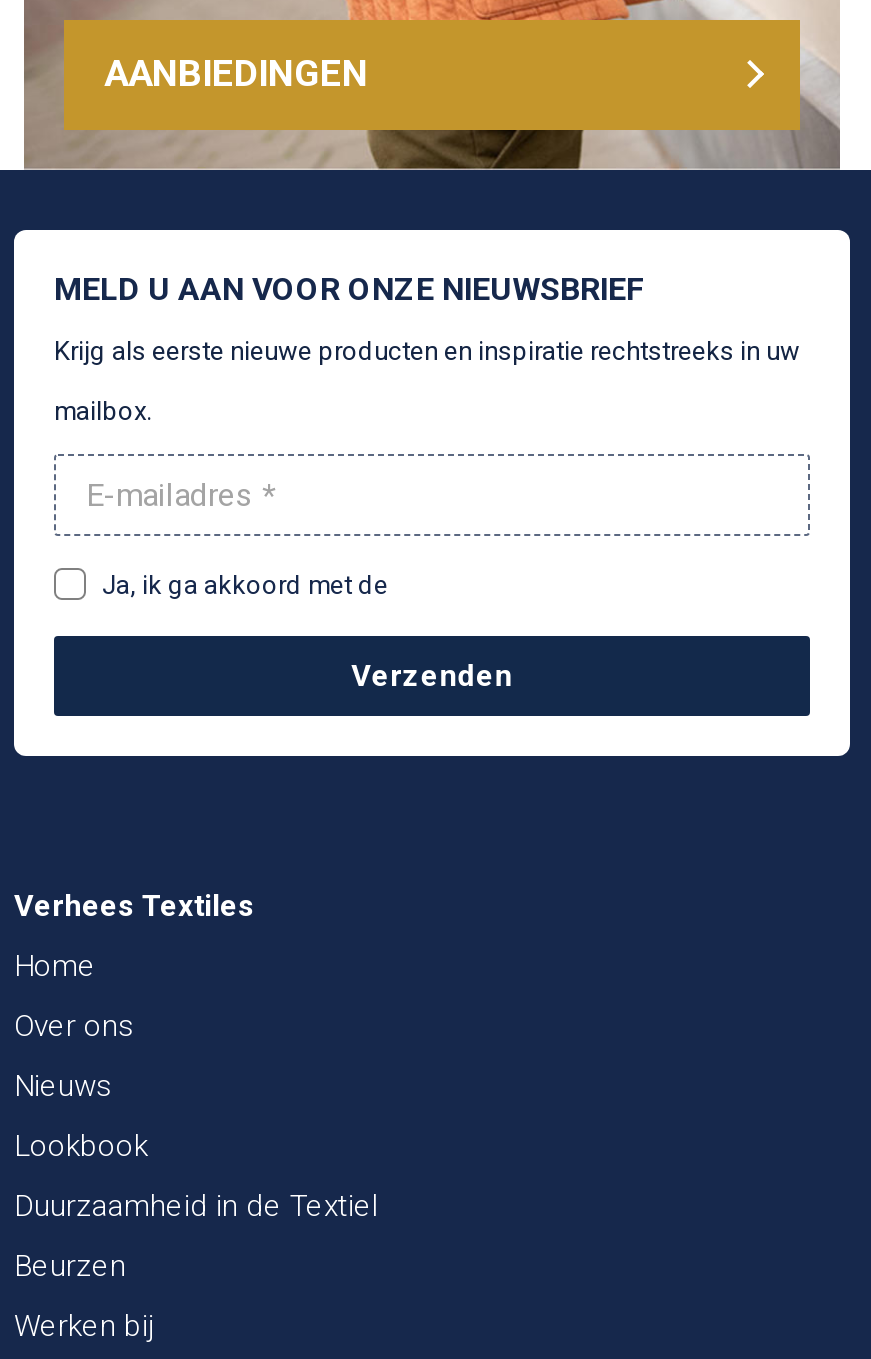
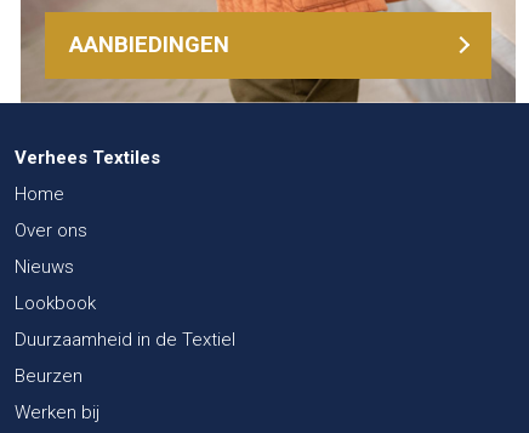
- [image]
- MELD U AAN VOOR ONZE NIEUWSBRIEF
- Krijg als eerste nieuwe producten en inspiratie rechtstreeks in uw
- mailbox.

- Ja, ik ga akkoord met de
- Verzenden
